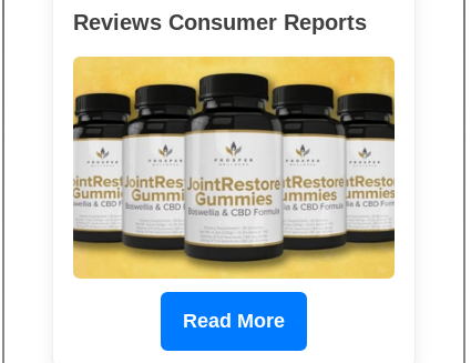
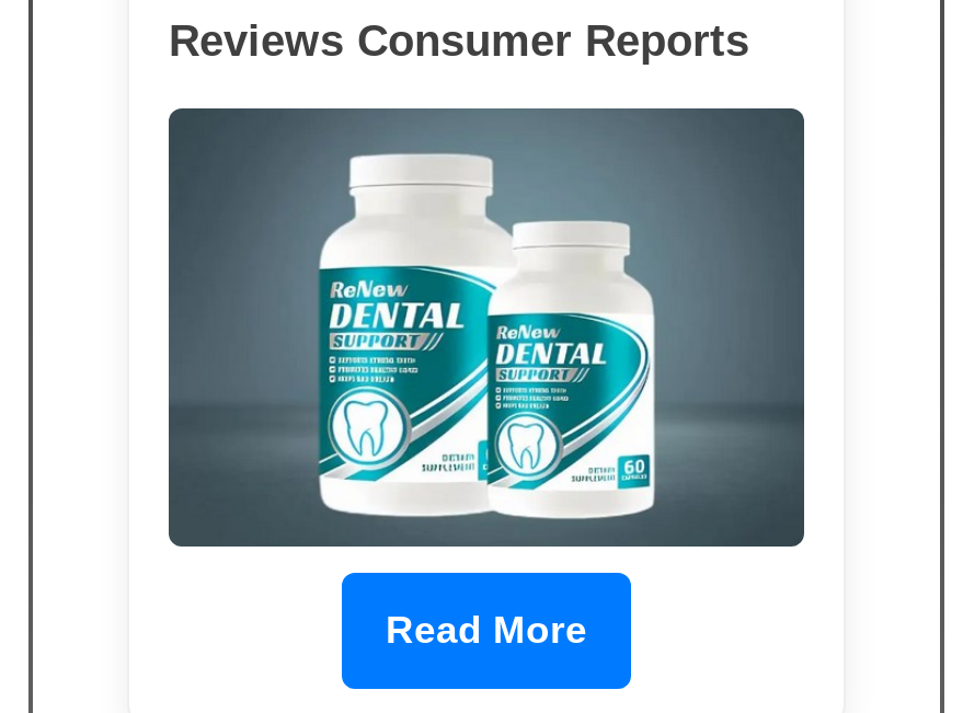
- [image]
+ [image]
